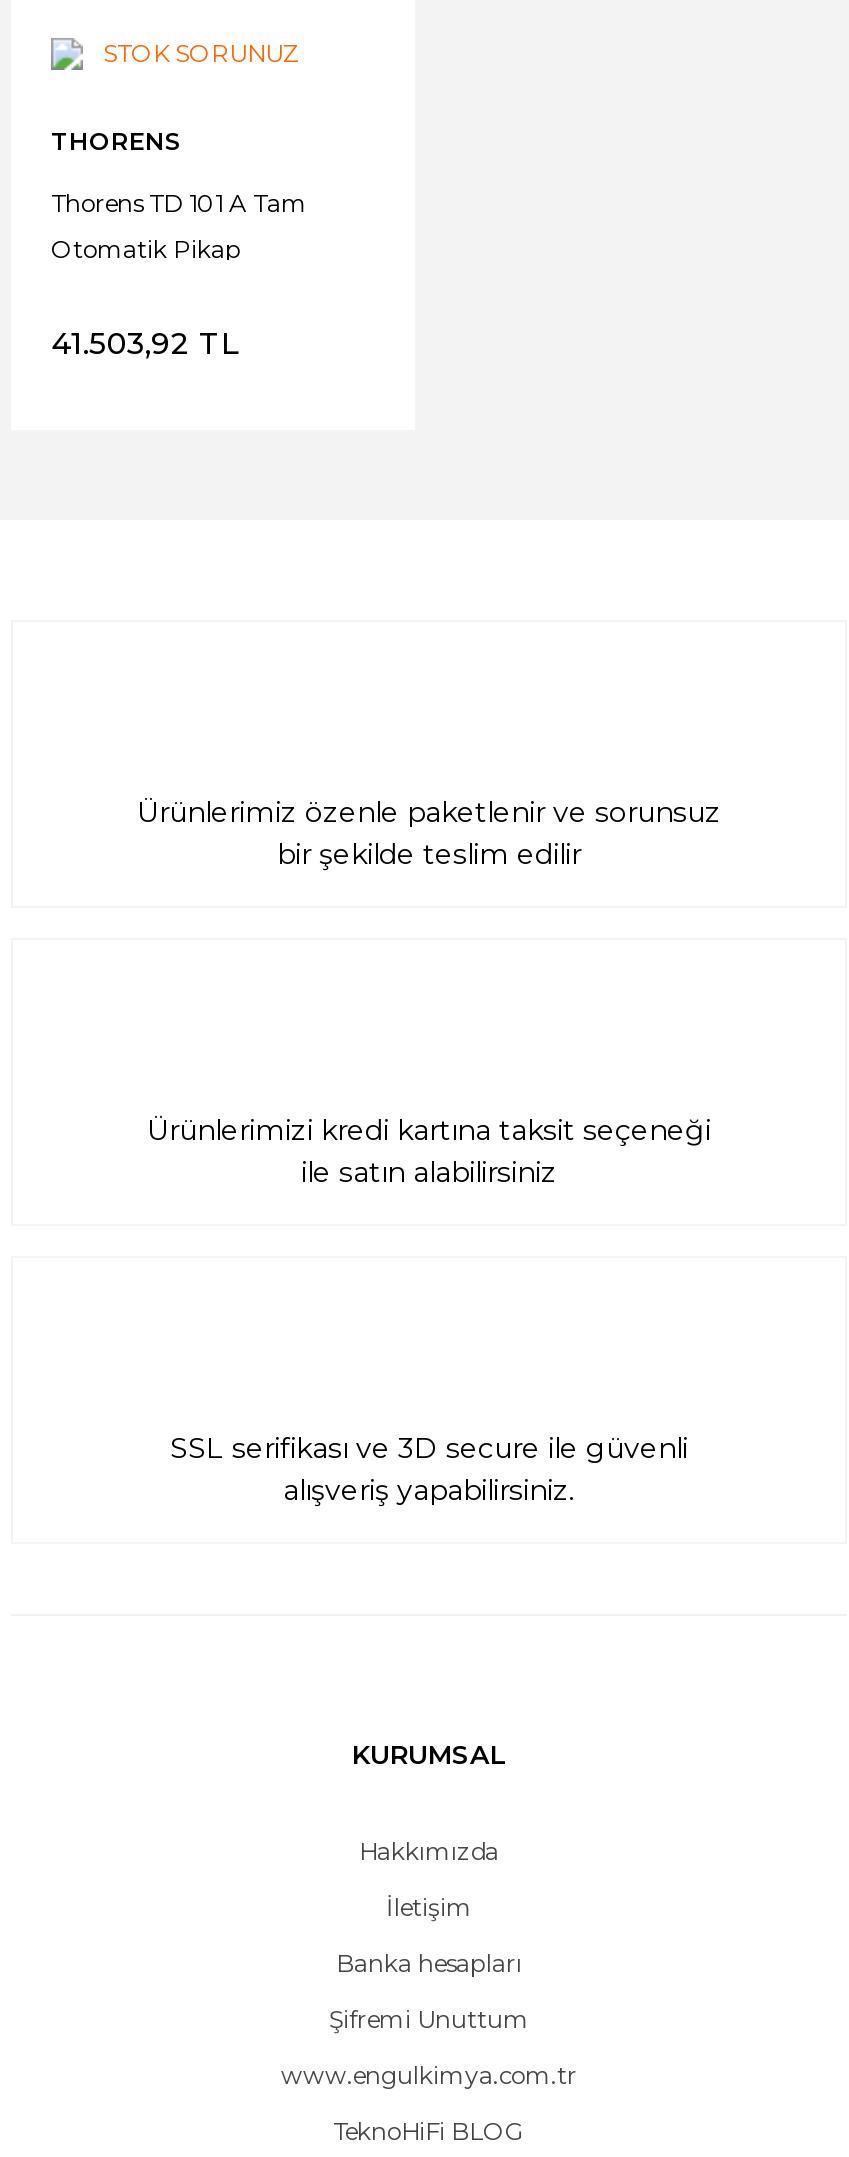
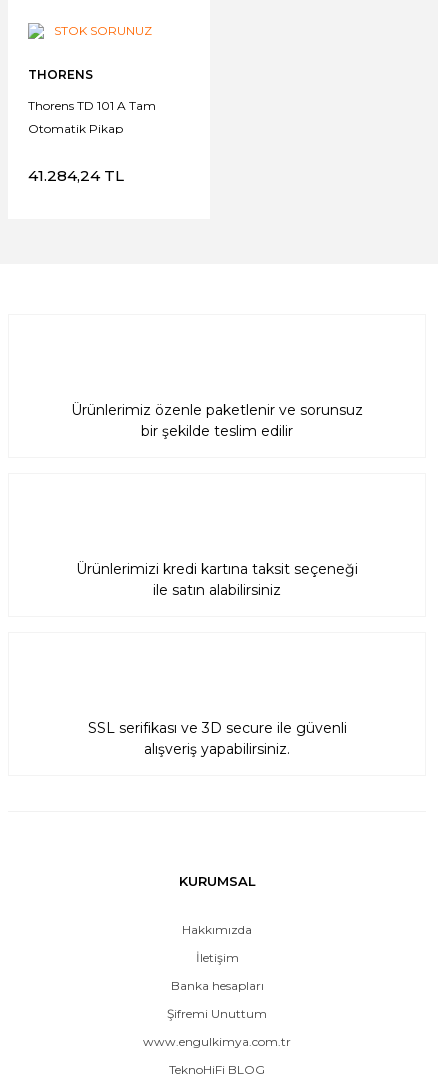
- 41.503,92 TL
+ 41.284,24 TL
